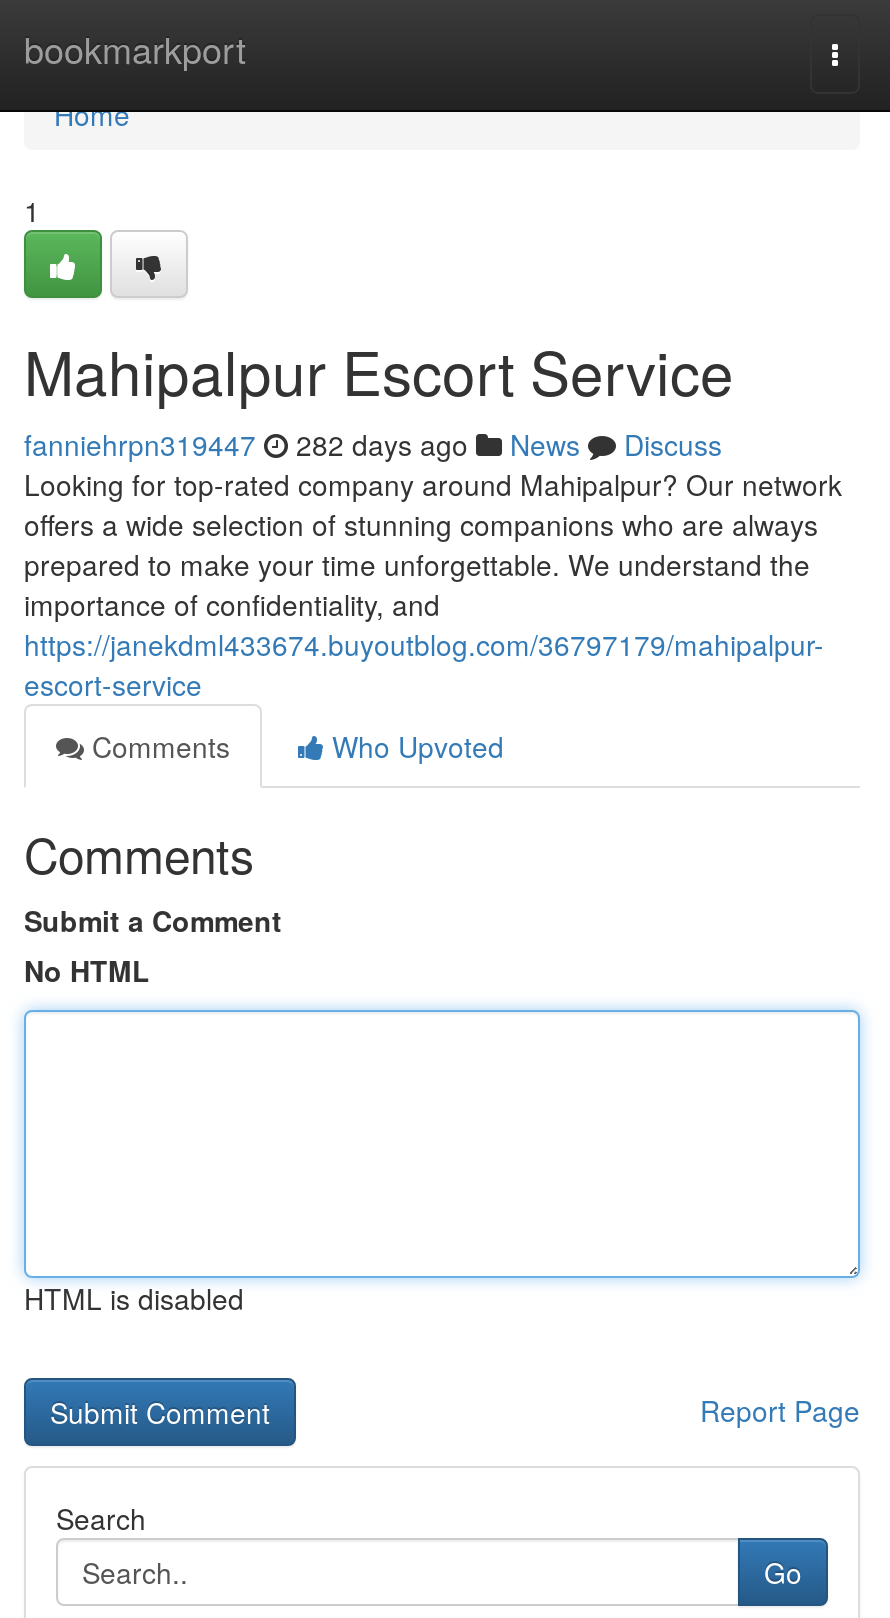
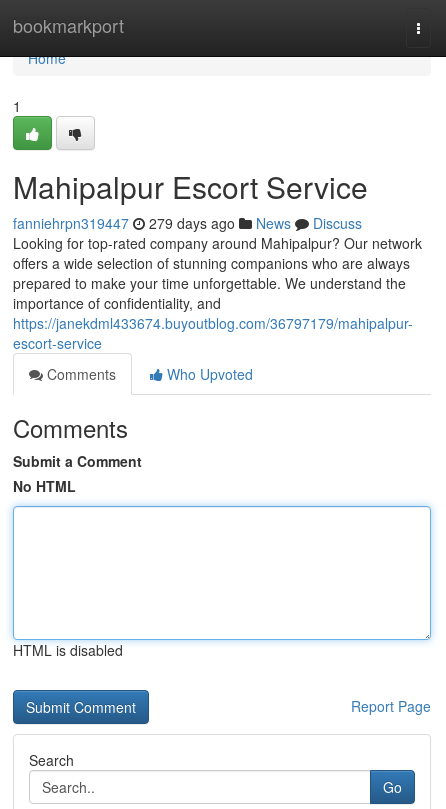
- fanniehrpn319447 282 days ago News Discuss
+ fanniehrpn319447 279 days ago News Discuss
